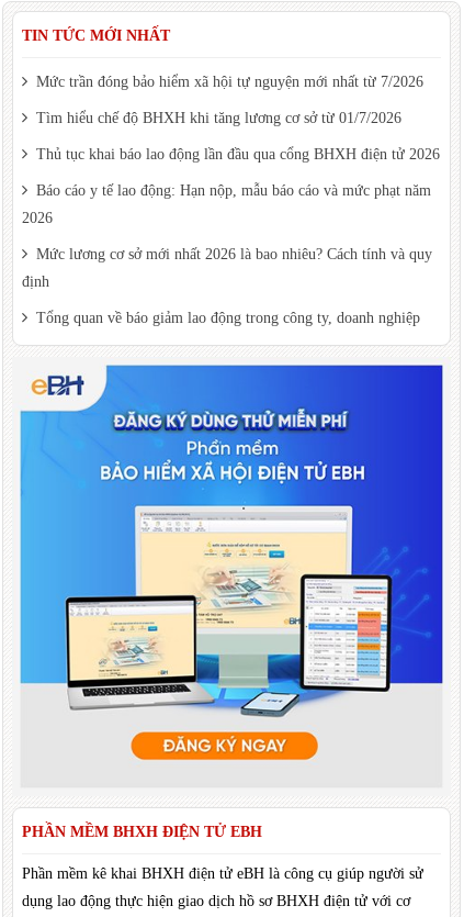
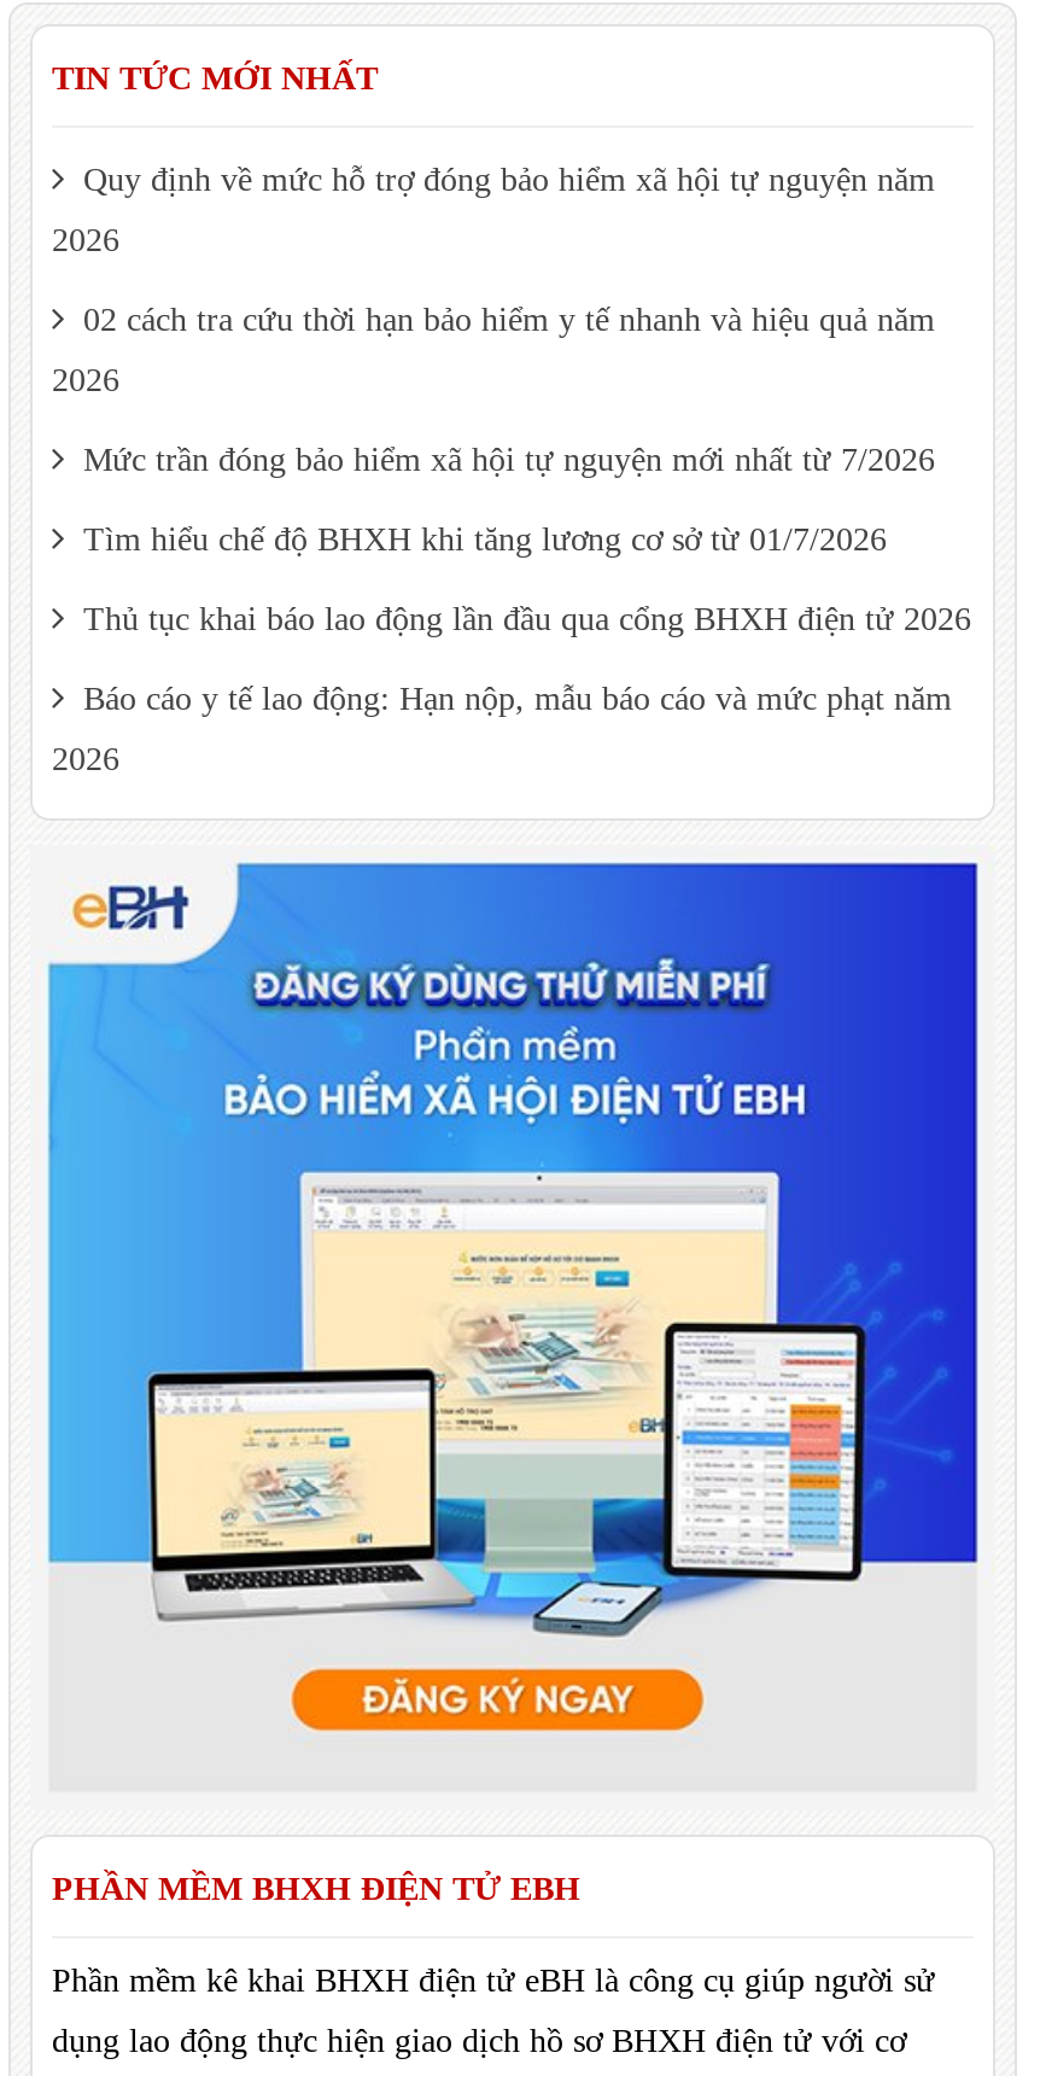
+ Quy định về mức hỗ trợ đóng bảo hiểm xã hội tự nguyện năm
+ 2026
+ 02 cách tra cứu thời hạn bảo hiểm y tế nhanh và hiệu quả năm
+ 2026

moved down: Mức trần đóng bảo hiểm xã hội tự nguyện mới nhất từ 7/2026 | Tìm hiểu chế độ BHXH khi tăng lương cơ sở từ 01/7/2026 | Thủ tục khai báo lao động lần đầu qua cổng BHXH điện tử 2026 | Báo cáo y tế lao động: Hạn nộp, mẫu báo cáo và mức phạt năm | 2026

- Mức lương cơ sở mới nhất 2026 là bao nhiêu? Cách tính và quy
- định
- Tổng quan về báo giảm lao động trong công ty, doanh nghiệp
